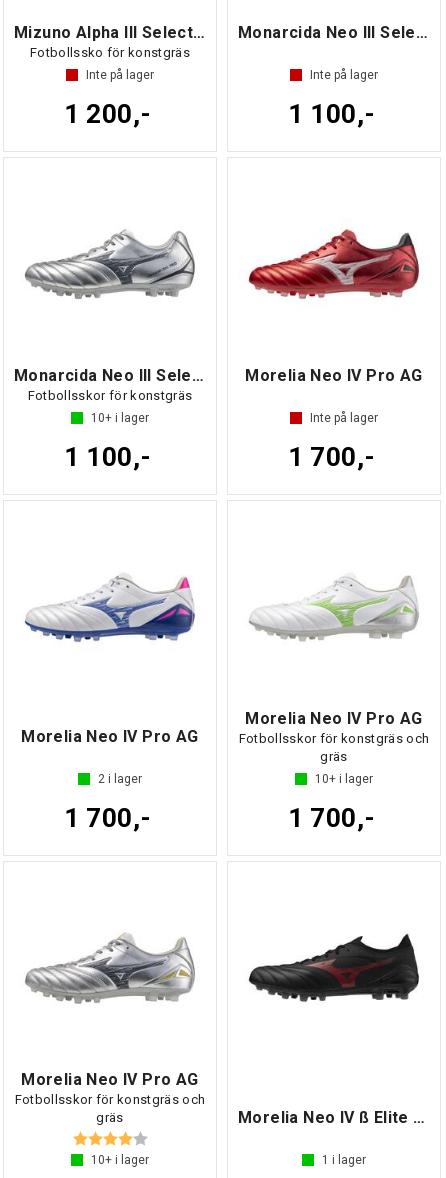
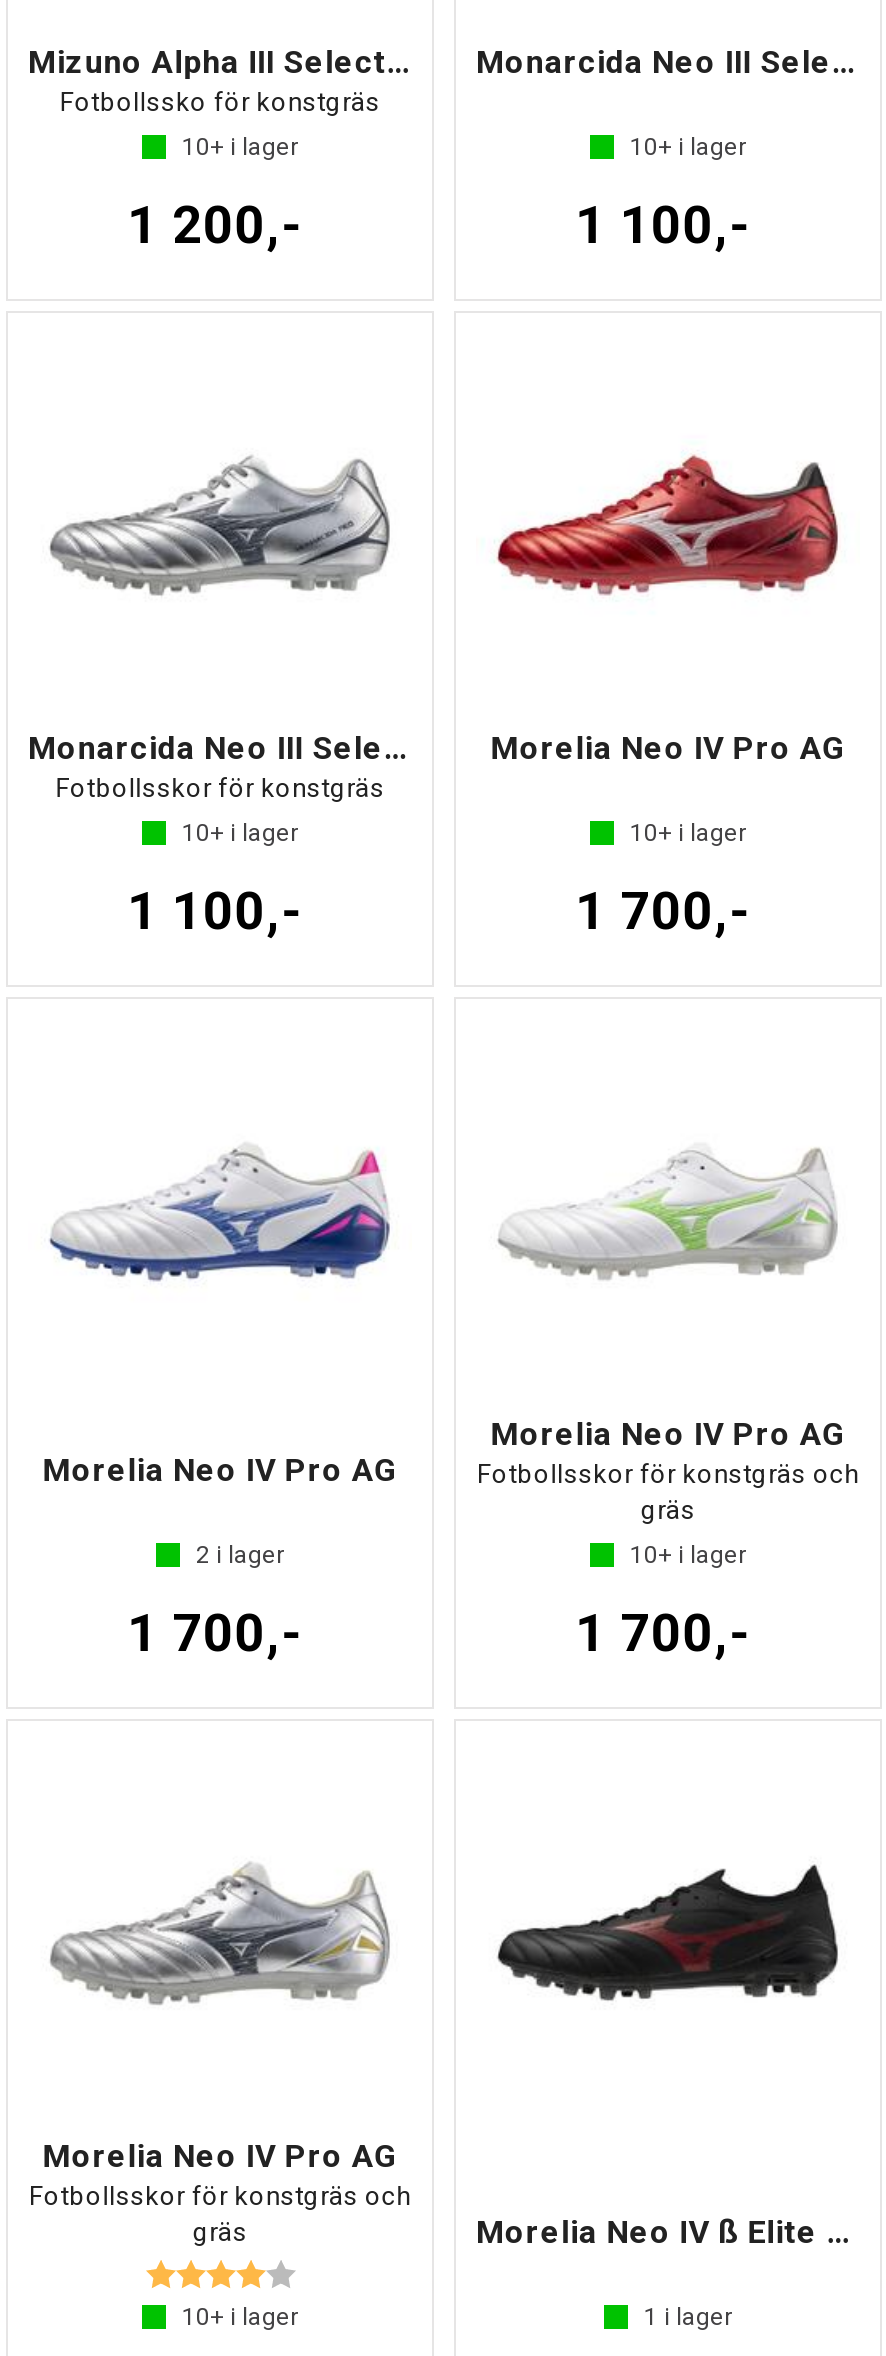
- Inte på lager
+ 10+ i lager

- Inte på lager
+ 10+ i lager

- Inte på lager
+ 10+ i lager
